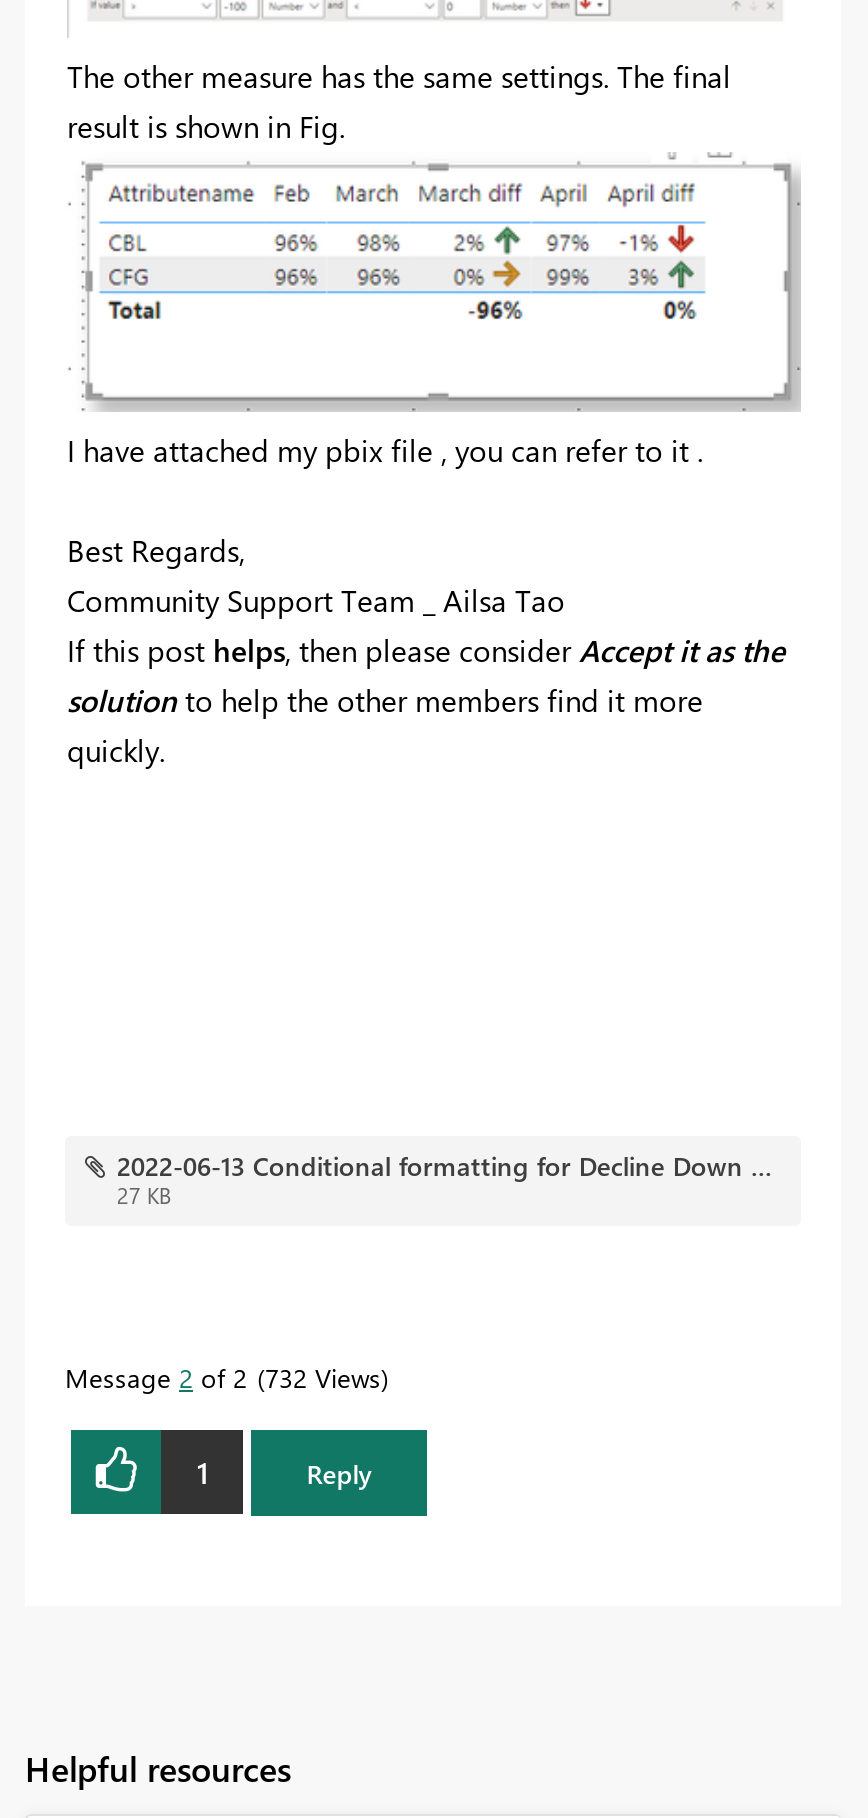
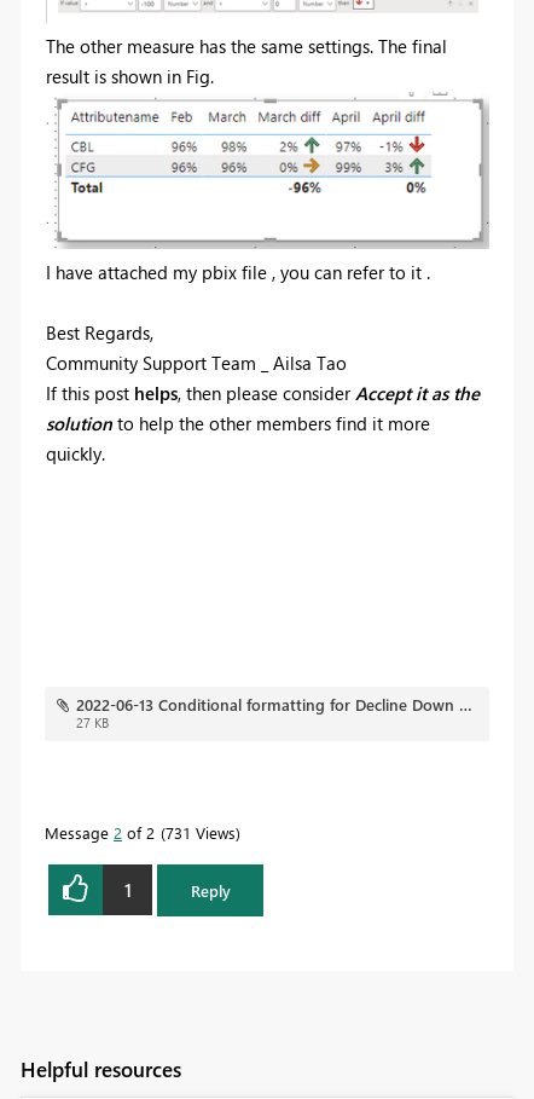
- Message 2 of 2 732 Views
+ Message 2 of 2 731 Views
